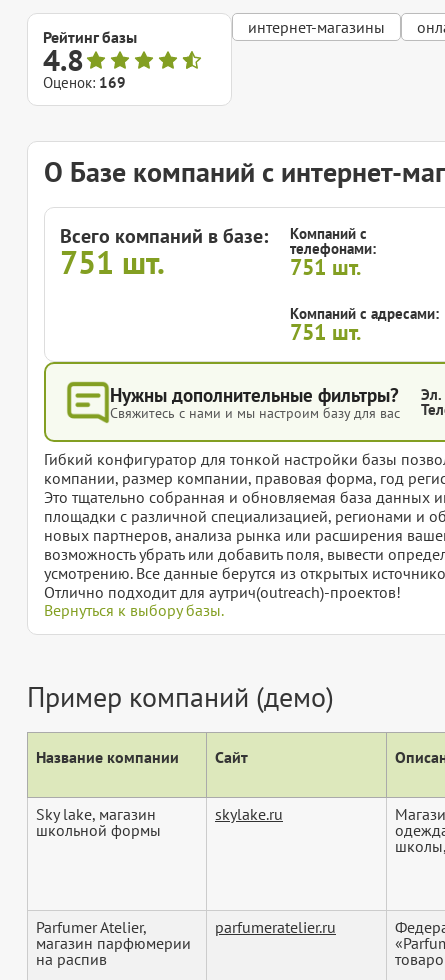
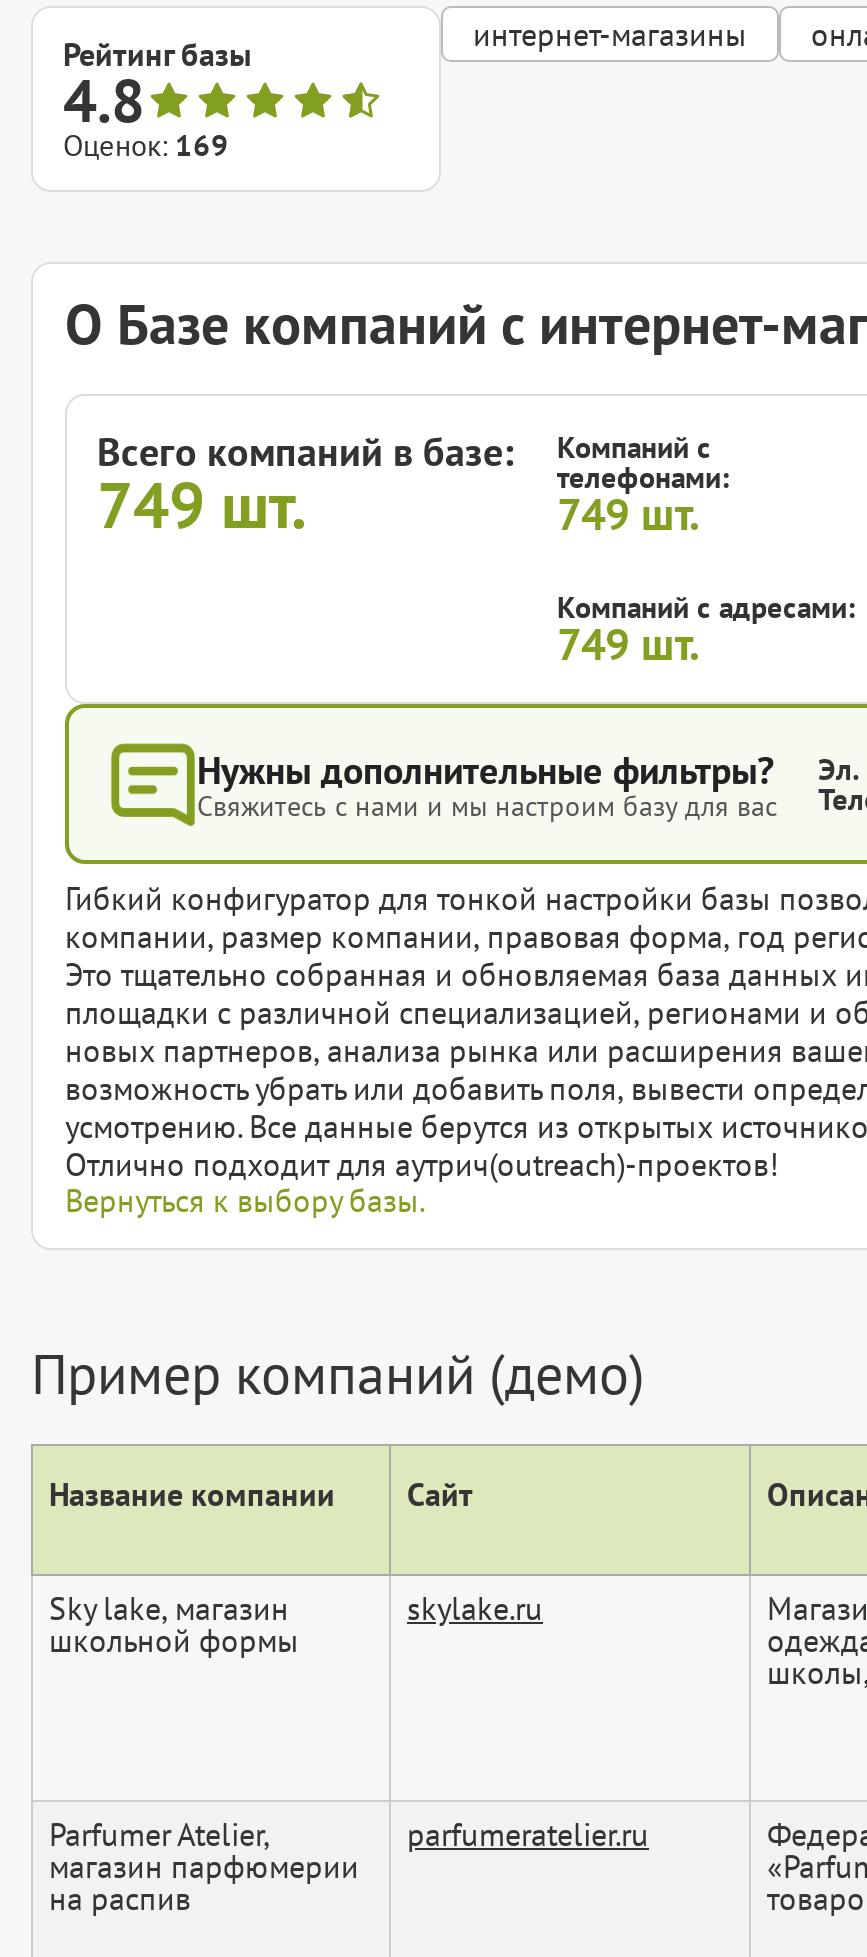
- 751шт.
+ 749шт.

- 751шт.
+ 749шт.

- 751шт.
+ 749шт.
